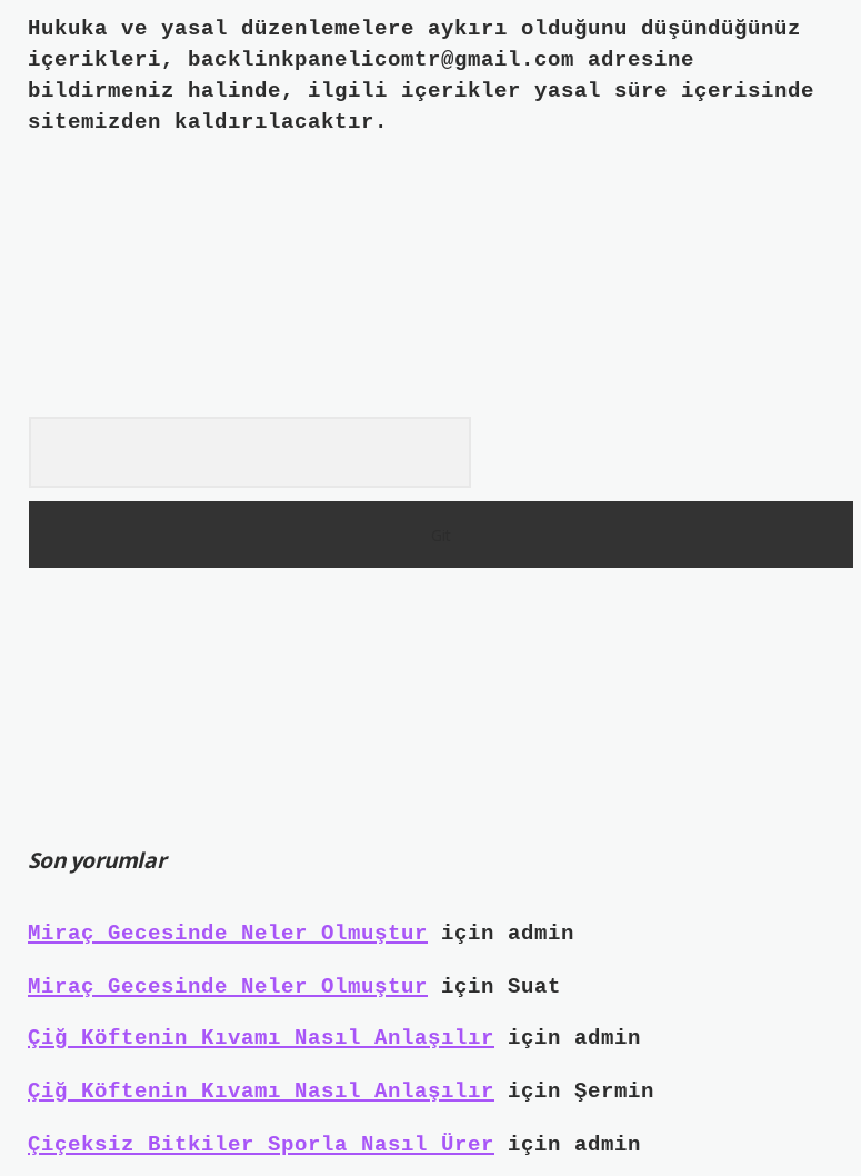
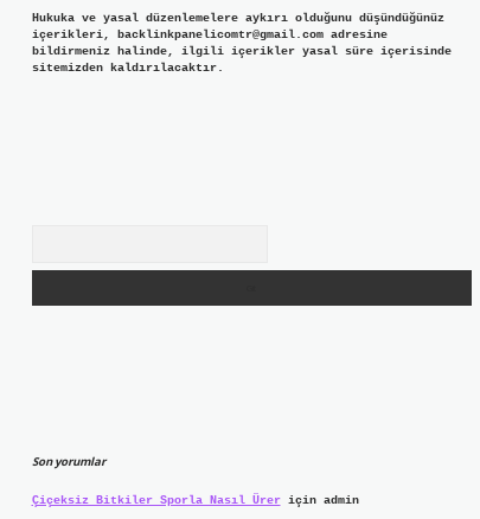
- Miraç Gecesinde Neler Olmuştur için admin
- Miraç Gecesinde Neler Olmuştur için Suat
- Çiğ Köftenin Kıvamı Nasıl Anlaşılır için admin
- Çiğ Köftenin Kıvamı Nasıl Anlaşılır için Şermin
